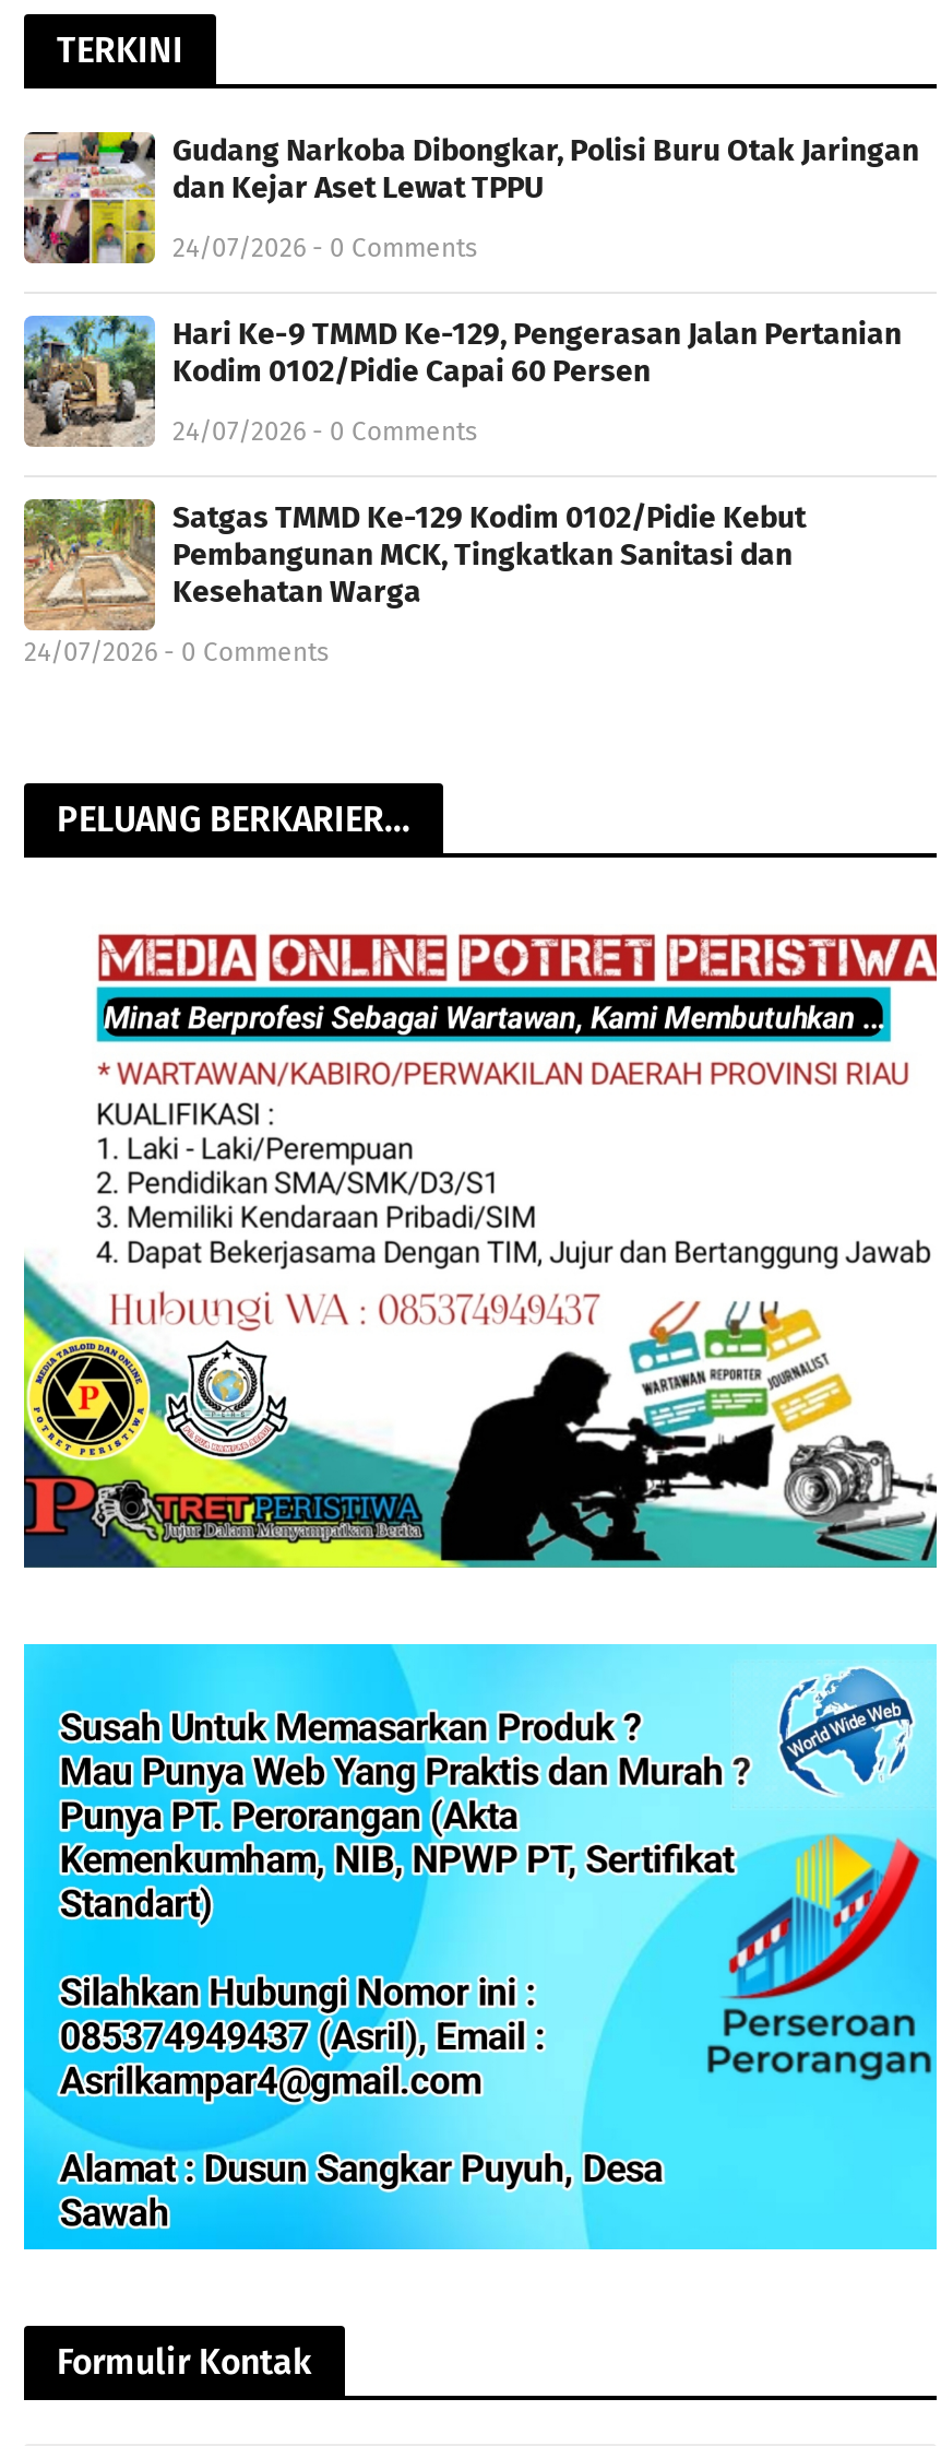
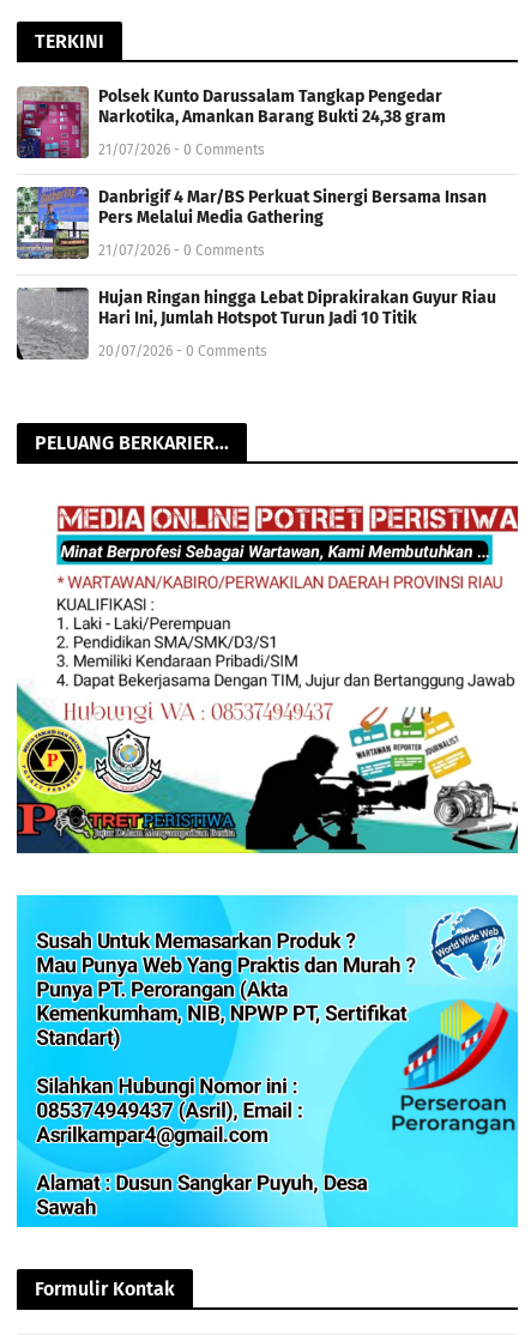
- [image]
- Gudang Narkoba Dibongkar, Polisi Buru Otak Jaringan
- dan Kejar Aset Lewat TPPU
+ [image]
+ Polsek Kunto Darussalam Tangkap Pengedar
+ Narkotika, Amankan Barang Bukti 24,38 gram

- 24/07/2026 - 0 Comments
+ 21/07/2026 - 0 Comments

- [image]
- Hari Ke-9 TMMD Ke-129, Pengerasan Jalan Pertanian
- Kodim 0102/Pidie Capai 60 Persen
+ [image]
+ Danbrigif 4 Mar/BS Perkuat Sinergi Bersama Insan
+ Pers Melalui Media Gathering

- 24/07/2026 - 0 Comments
+ 21/07/2026 - 0 Comments

- [image]
- Satgas TMMD Ke-129 Kodim 0102/Pidie Kebut
- Pembangunan MCK, Tingkatkan Sanitasi dan
- Kesehatan Warga
+ [image]
+ Hujan Ringan hingga Lebat Diprakirakan Guyur Riau
+ Hari Ini, Jumlah Hotspot Turun Jadi 10 Titik

- 24/07/2026 - 0 Comments
+ 20/07/2026 - 0 Comments
